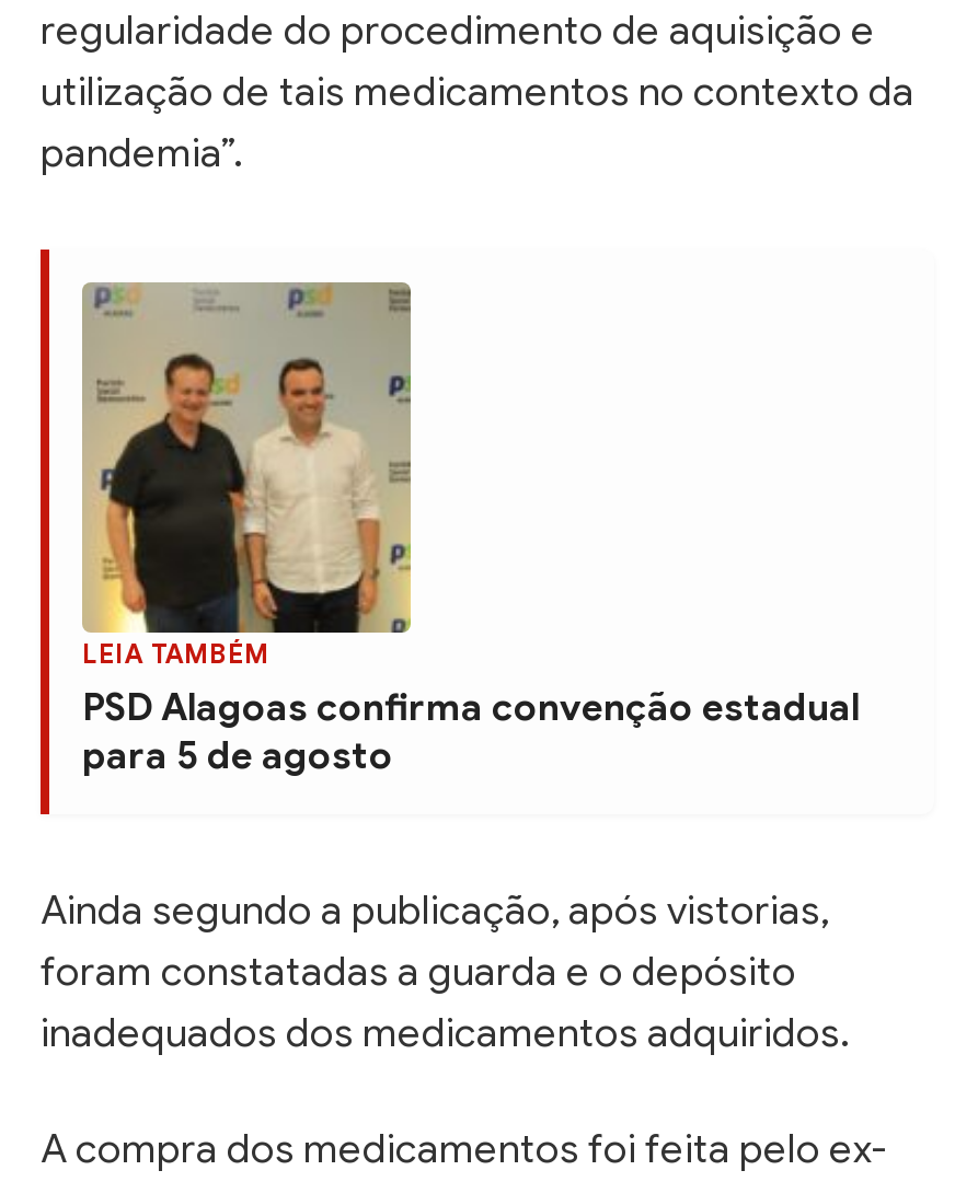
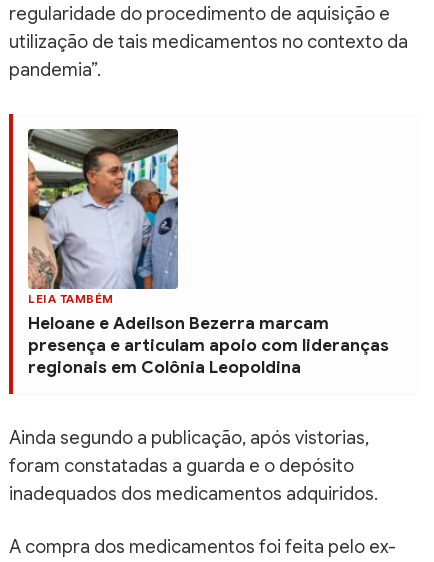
- [image]
- PSD Alagoas confirma convenção estadual
- para 5 de agosto
+ [image]
+ Heloane e Adeilson Bezerra marcam
+ presença e articulam apoio com lideranças
+ regionais em Colônia Leopoldina
